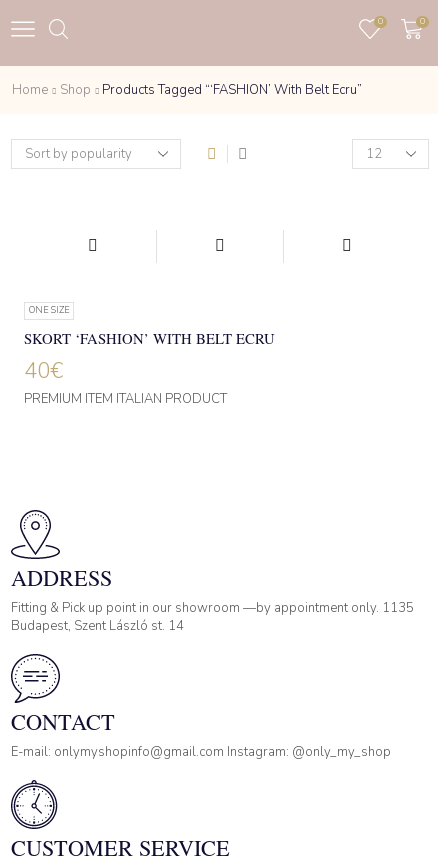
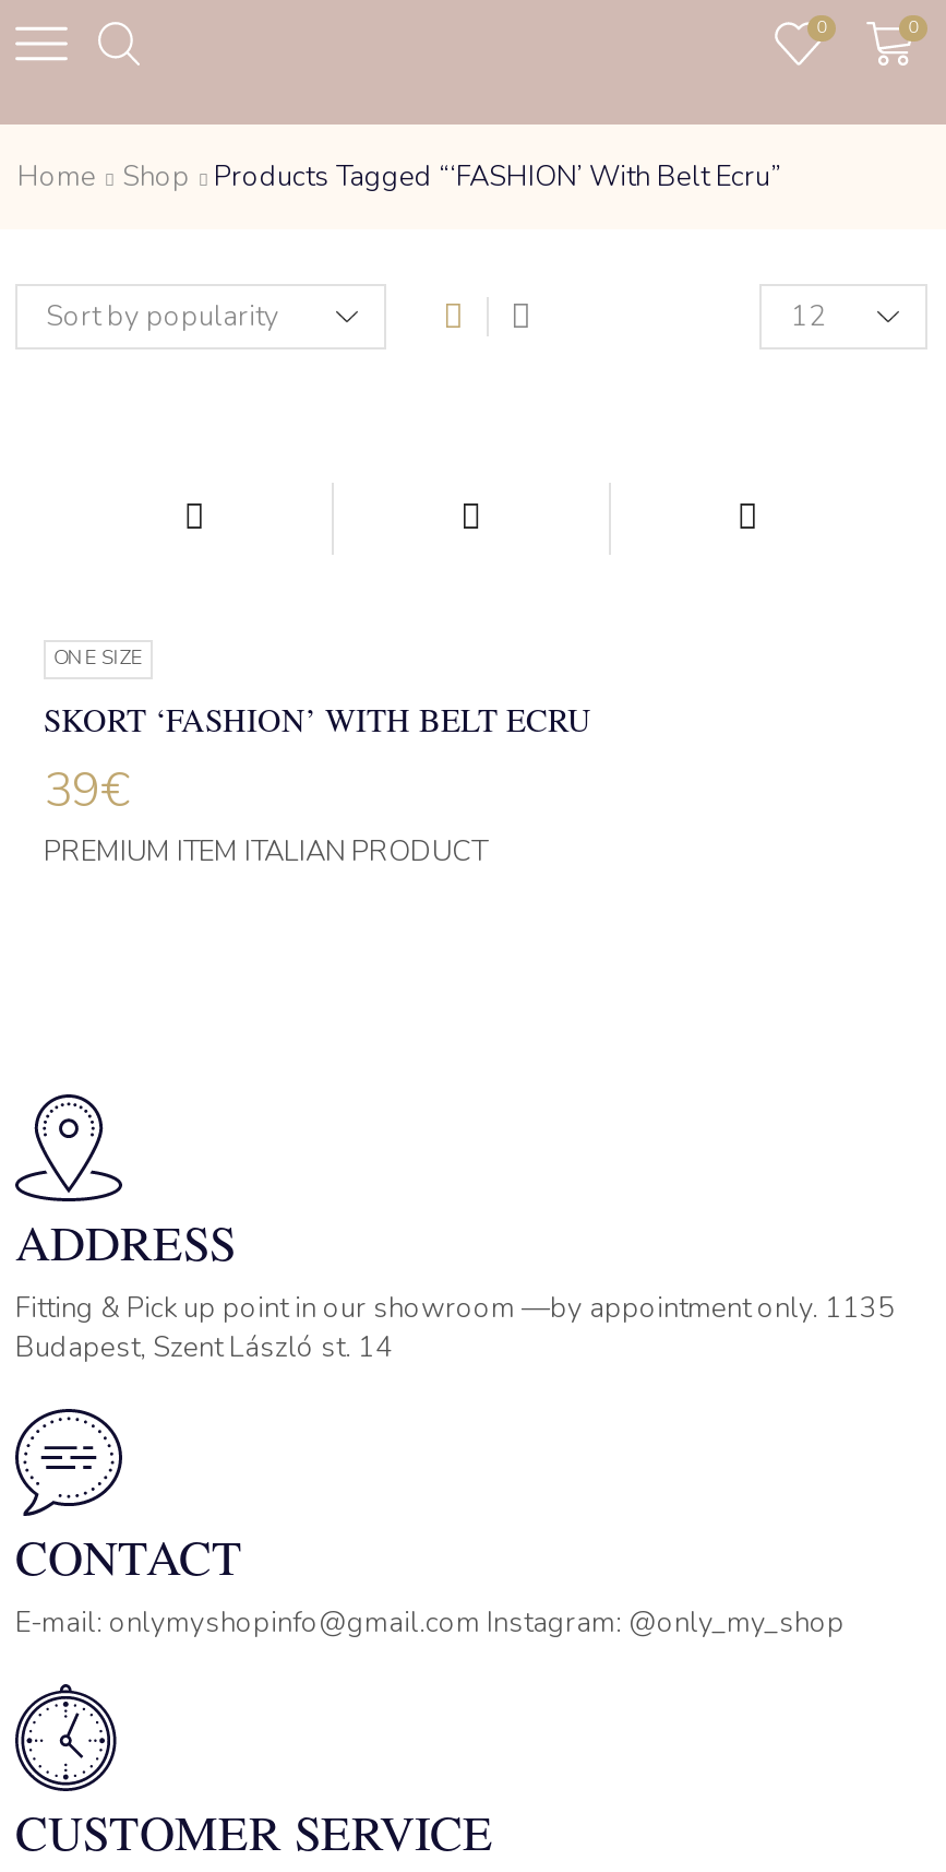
- 40€
+ 39€
